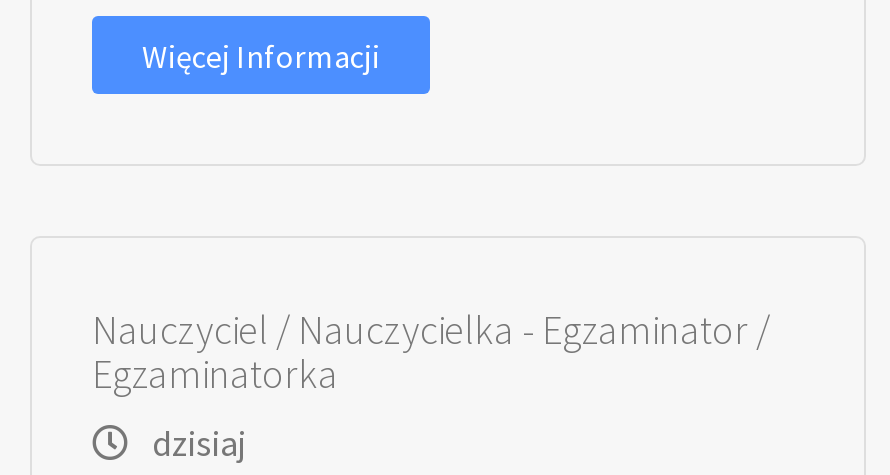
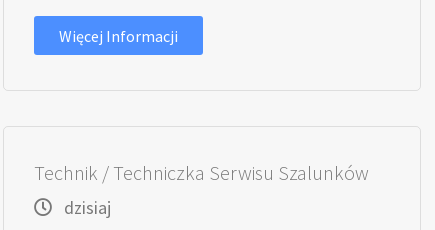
- Nauczyciel / Nauczycielka - Egzaminator /
- Egzaminatorka
+ Technik / Techniczka Serwisu Szalunków
